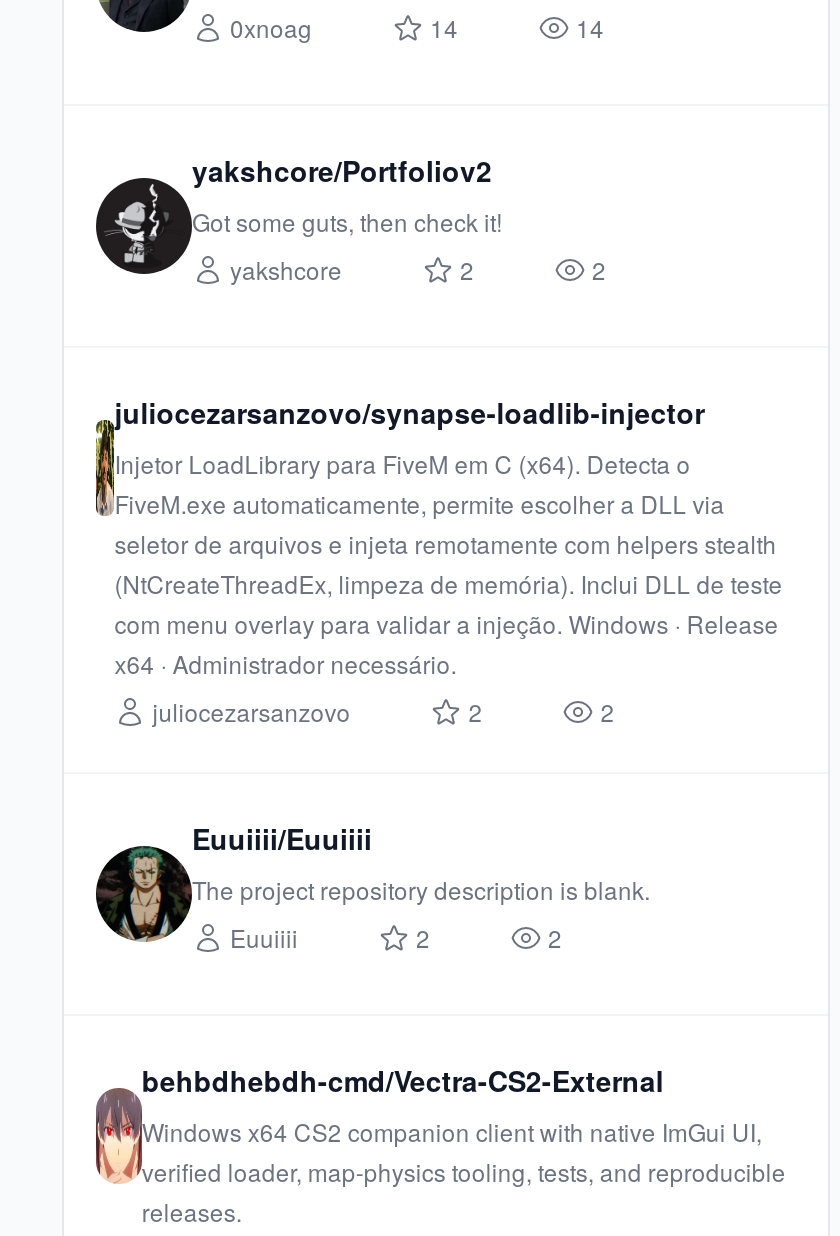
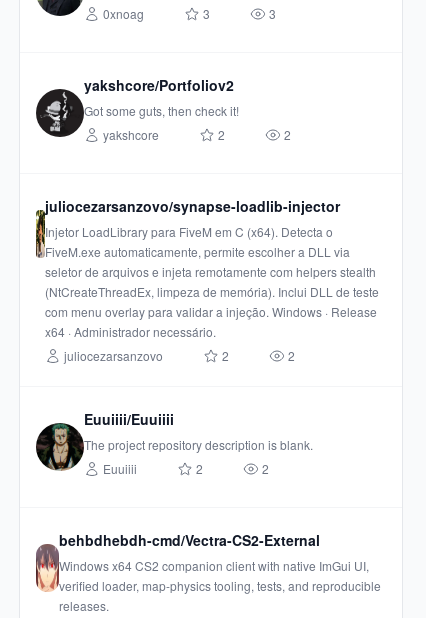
- 14
+ 3

- 14
+ 3
